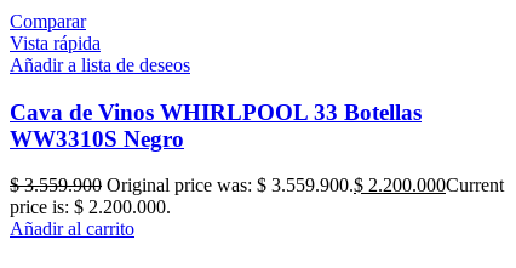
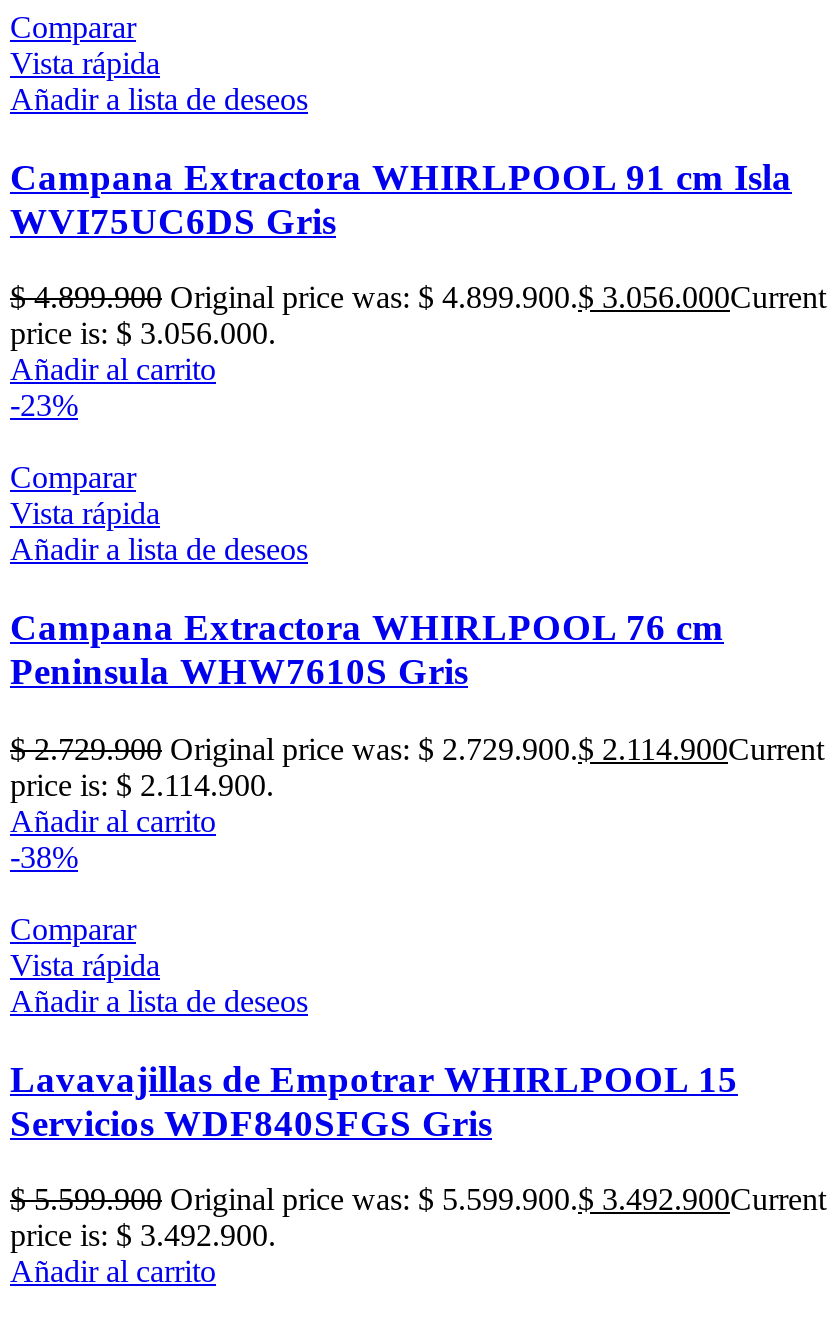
- Cava de Vinos WHIRLPOOL 33 Botellas
- WW3310S Negro
- $3.559.900 Original price was: $ 3.559.900.$2.200.000Current
- price is: $ 2.200.000.
+ Campana Extractora WHIRLPOOL 91 cm Isla
+ WVI75UC6DS Gris
+ $4.899.900 Original price was: $ 4.899.900.$3.056.000Current
+ price is: $ 3.056.000.
+ Añadir al carrito
+ -23%
+ Comparar
+ Vista rápida
+ Añadir a lista de deseos
+ Campana Extractora WHIRLPOOL 76 cm
+ Peninsula WHW7610S Gris
+ $2.729.900 Original price was: $ 2.729.900.$2.114.900Current
+ price is: $ 2.114.900.
+ Añadir al carrito
+ -38%
+ Comparar
+ Vista rápida
+ Añadir a lista de deseos
+ Lavavajillas de Empotrar WHIRLPOOL 15
+ Servicios WDF840SFGS Gris
+ $5.599.900 Original price was: $ 5.599.900.$3.492.900Current
+ price is: $ 3.492.900.
